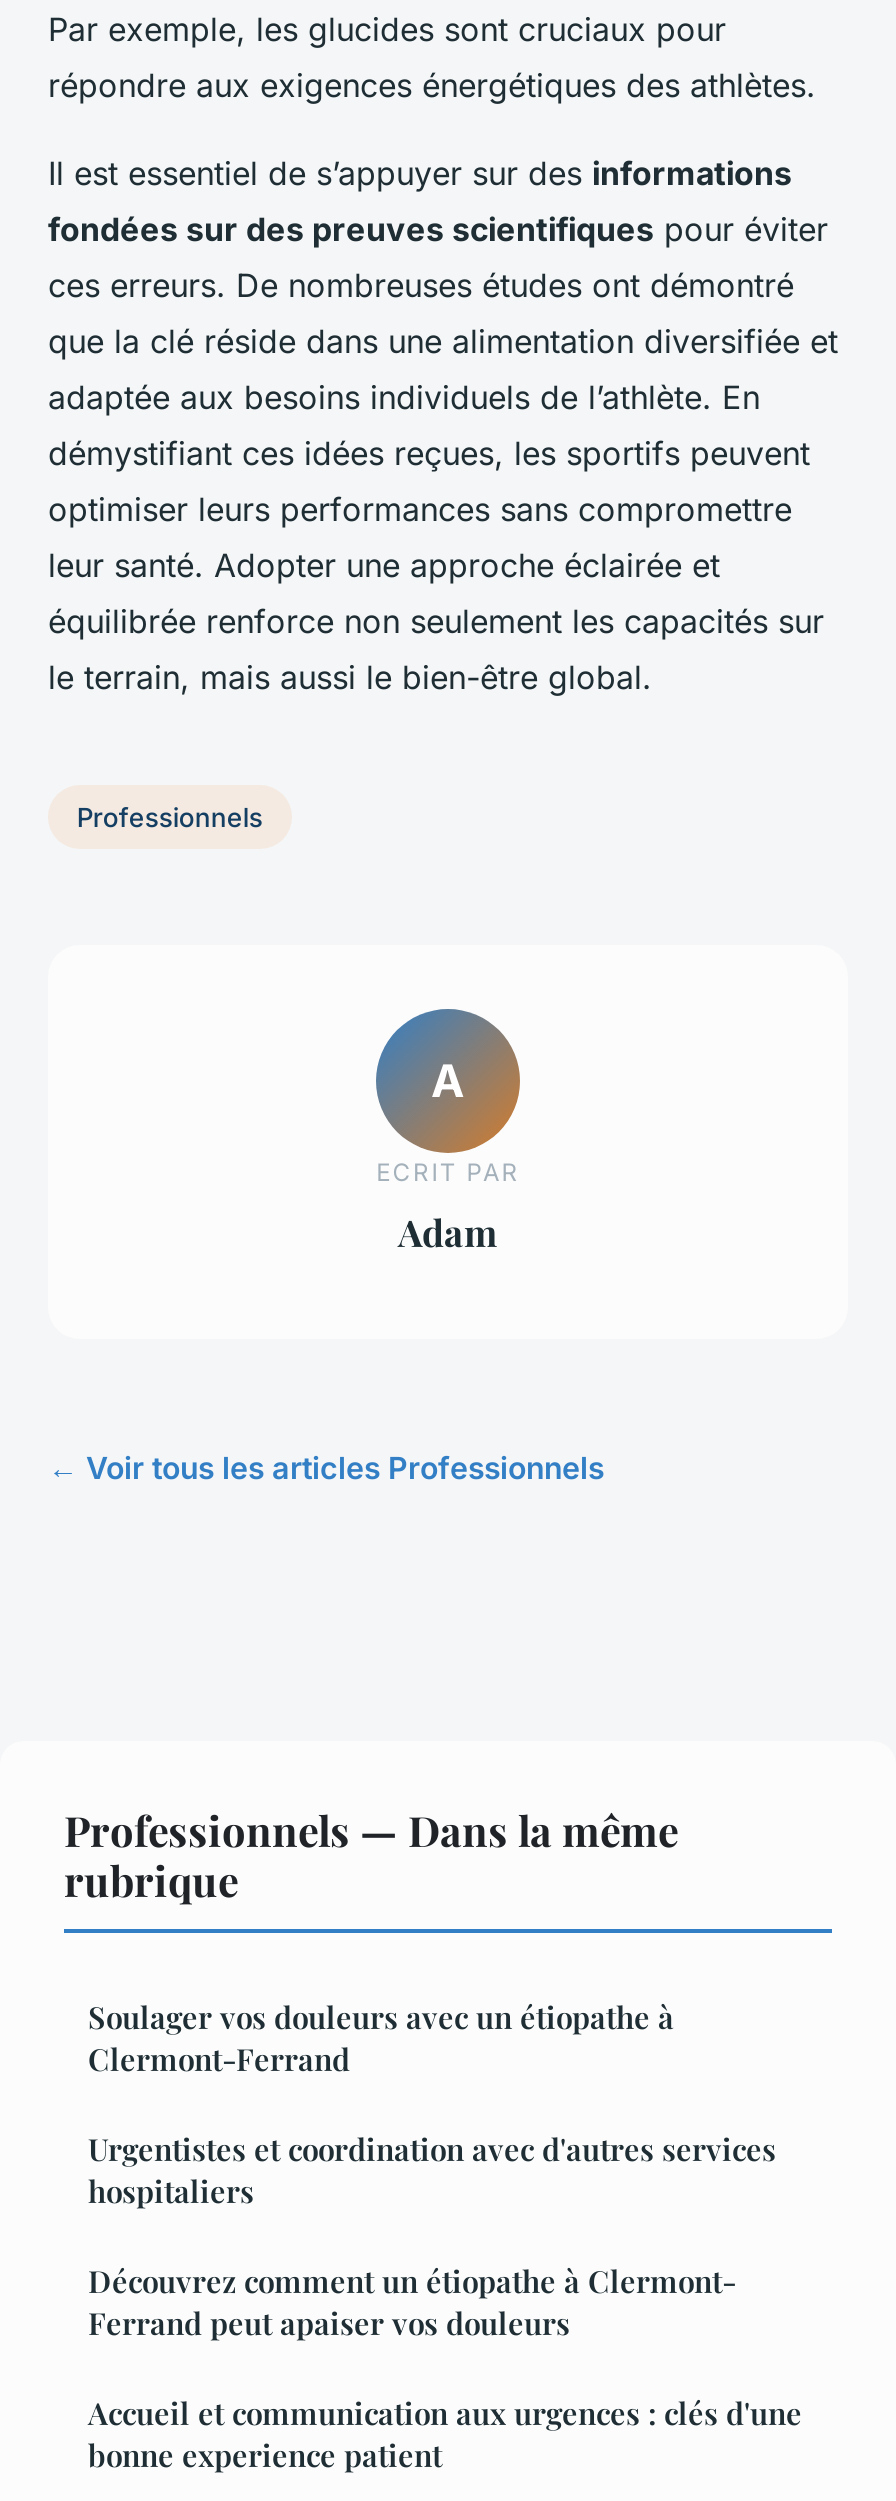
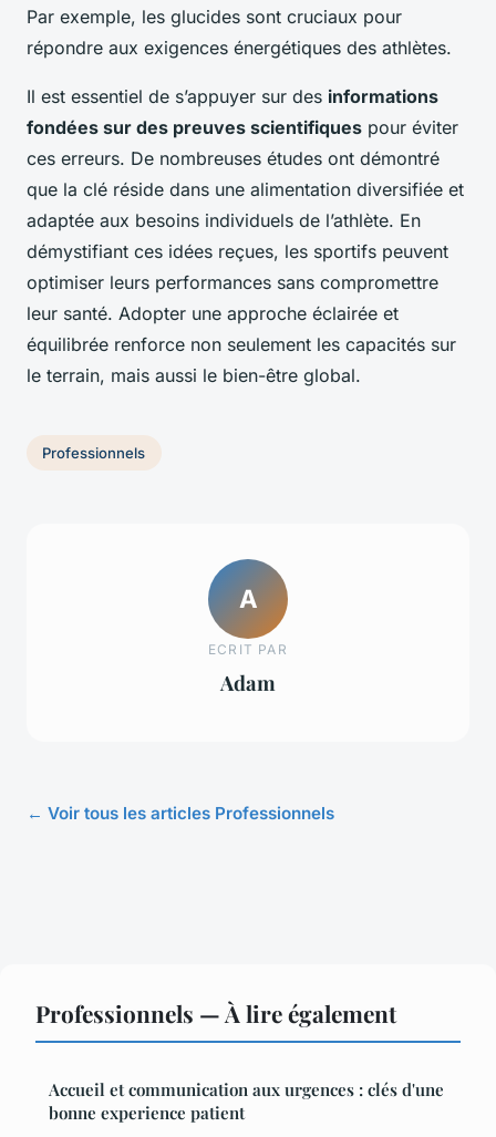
- Professionnels — Dans la même
- rubrique
- Soulager vos douleurs avec un étiopathe à
- Clermont-Ferrand
- Urgentistes et coordination avec d'autres services
- hospitaliers
- Découvrez comment un étiopathe à Clermont-
- Ferrand peut apaiser vos douleurs
+ Professionnels — À lire également
